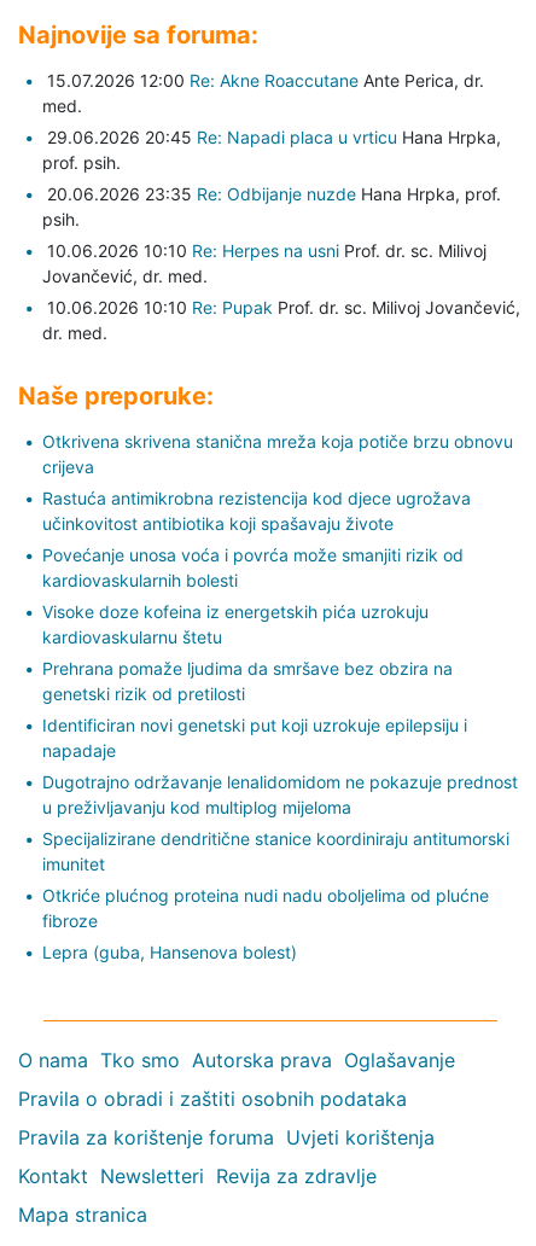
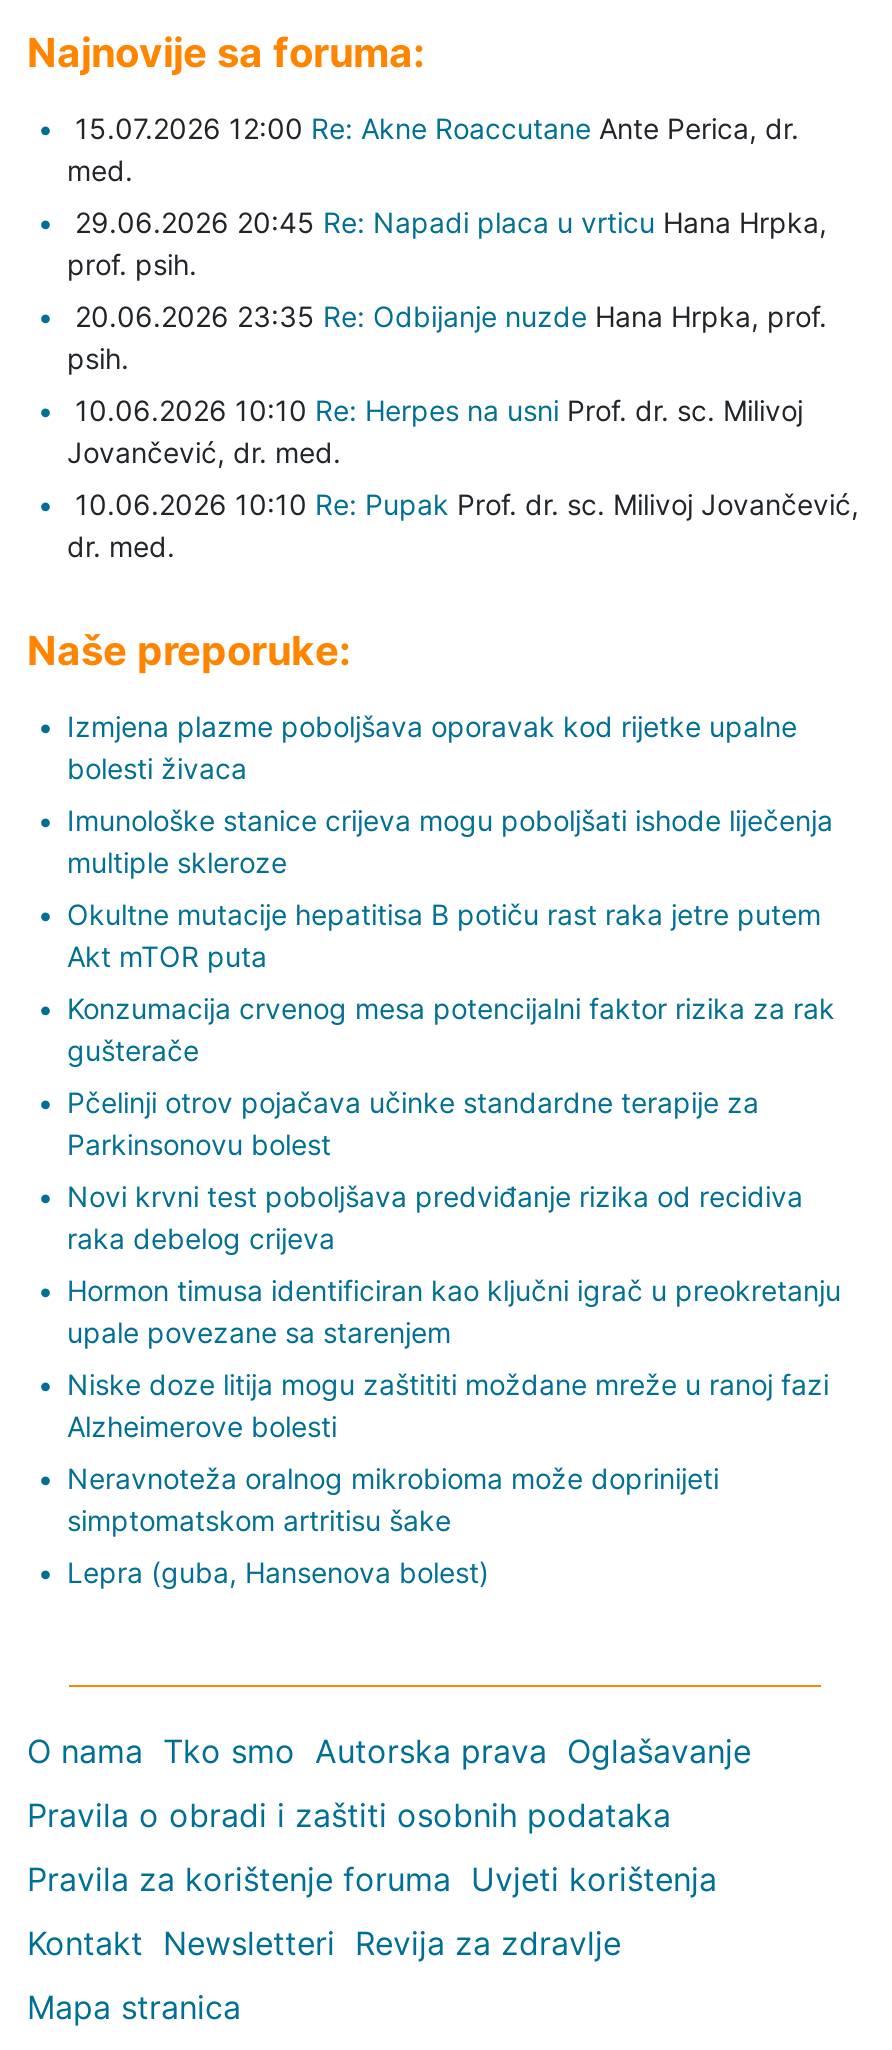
- Otkrivena skrivena stanična mreža koja potiče brzu obnovu
- crijeva
+ Izmjena plazme poboljšava oporavak kod rijetke upalne
+ bolesti živaca

- Rastuća antimikrobna rezistencija kod djece ugrožava
- učinkovitost antibiotika koji spašavaju živote
+ Imunološke stanice crijeva mogu poboljšati ishode liječenja
+ multiple skleroze

- Povećanje unosa voća i povrća može smanjiti rizik od
- kardiovaskularnih bolesti
+ Okultne mutacije hepatitisa B potiču rast raka jetre putem
+ Akt mTOR puta

- Visoke doze kofeina iz energetskih pića uzrokuju
- kardiovaskularnu štetu
+ Konzumacija crvenog mesa potencijalni faktor rizika za rak
+ gušterače

- Prehrana pomaže ljudima da smršave bez obzira na
- genetski rizik od pretilosti
+ Pčelinji otrov pojačava učinke standardne terapije za
+ Parkinsonovu bolest

- Identificiran novi genetski put koji uzrokuje epilepsiju i
- napadaje
+ Novi krvni test poboljšava predviđanje rizika od recidiva
+ raka debelog crijeva

- Dugotrajno održavanje lenalidomidom ne pokazuje prednost
- u preživljavanju kod multiplog mijeloma
+ Hormon timusa identificiran kao ključni igrač u preokretanju
+ upale povezane sa starenjem

- Specijalizirane dendritične stanice koordiniraju antitumorski
- imunitet
+ Niske doze litija mogu zaštititi moždane mreže u ranoj fazi
+ Alzheimerove bolesti

- Otkriće plućnog proteina nudi nadu oboljelima od plućne
- fibroze
+ Neravnoteža oralnog mikrobioma može doprinijeti
+ simptomatskom artritisu šake
